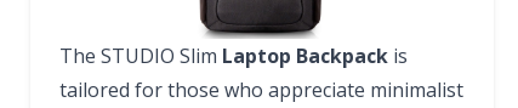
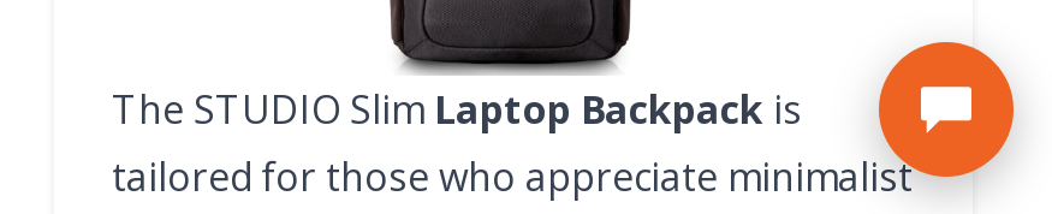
+ [image]
